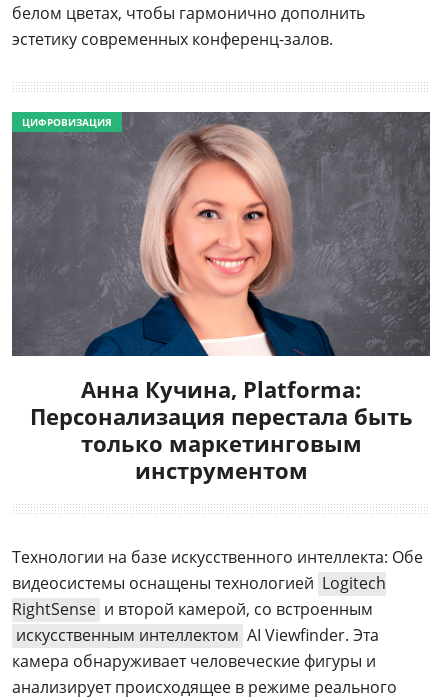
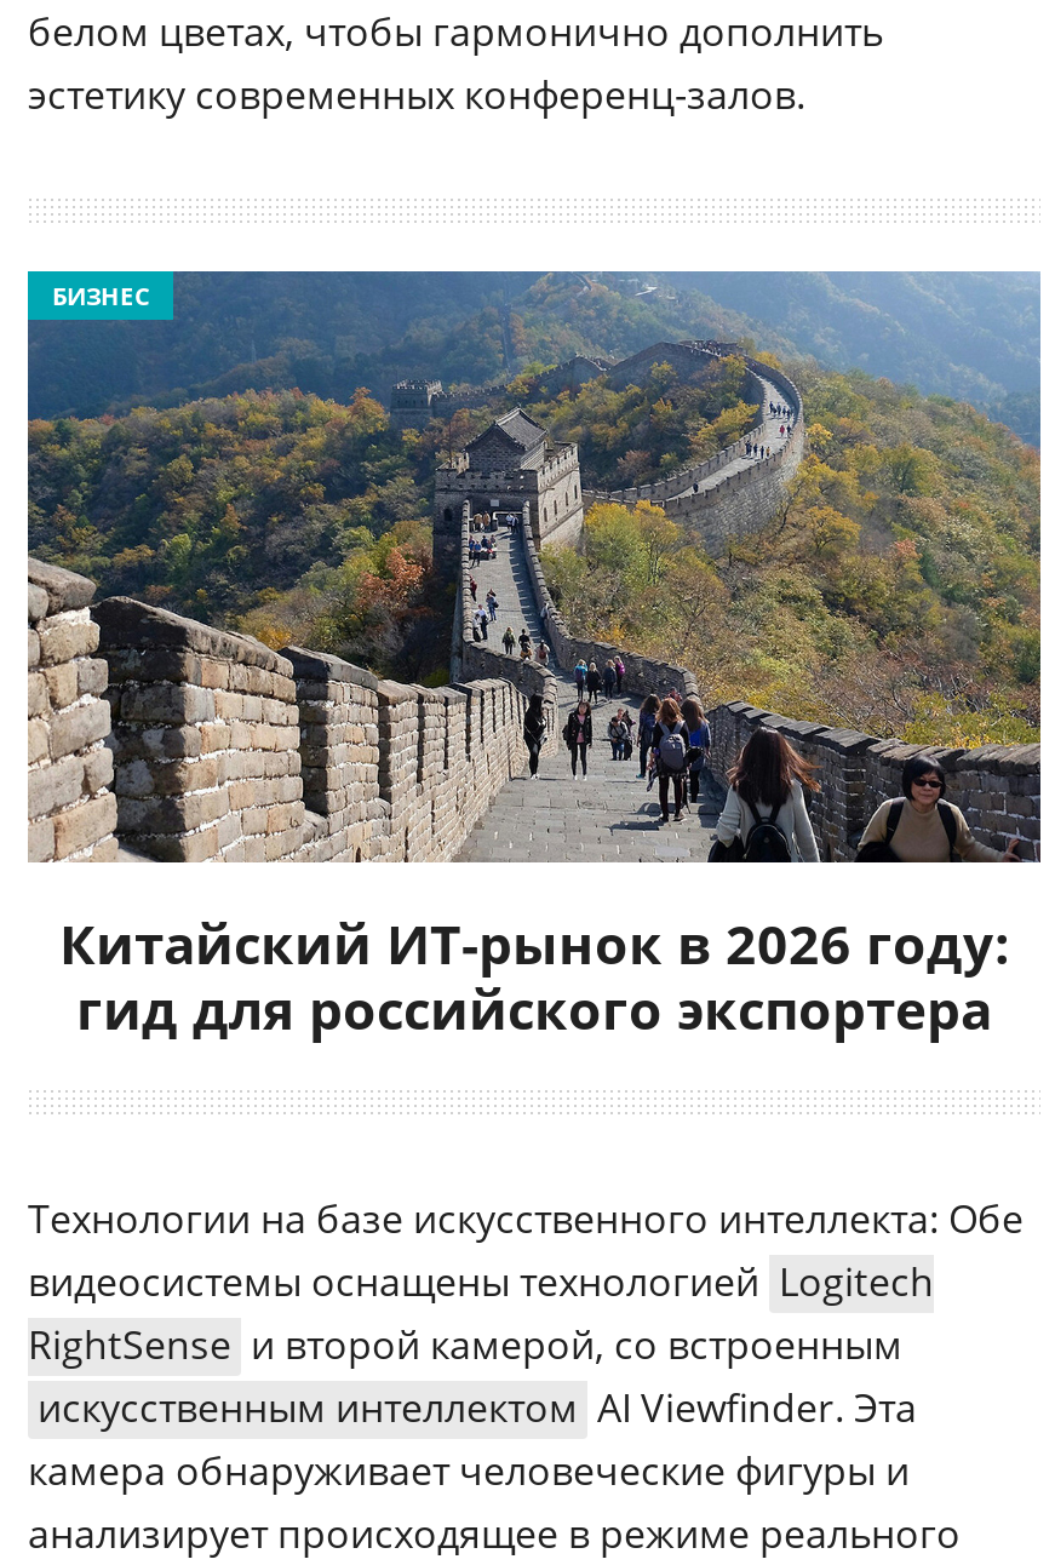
- [image]
- ЦИФРОВИЗАЦИЯ
+ [image]
+ БИЗНЕС

- Анна Кучина, Platforma:
- Персонализация перестала быть
- только маркетинговым
- инструментом
+ Китайский ИТ-рынок в 2026 году:
+ гид для российского экспортера
